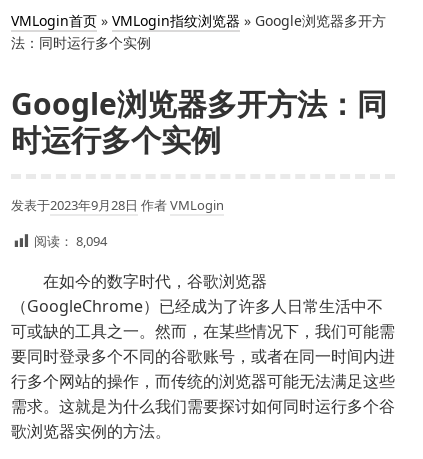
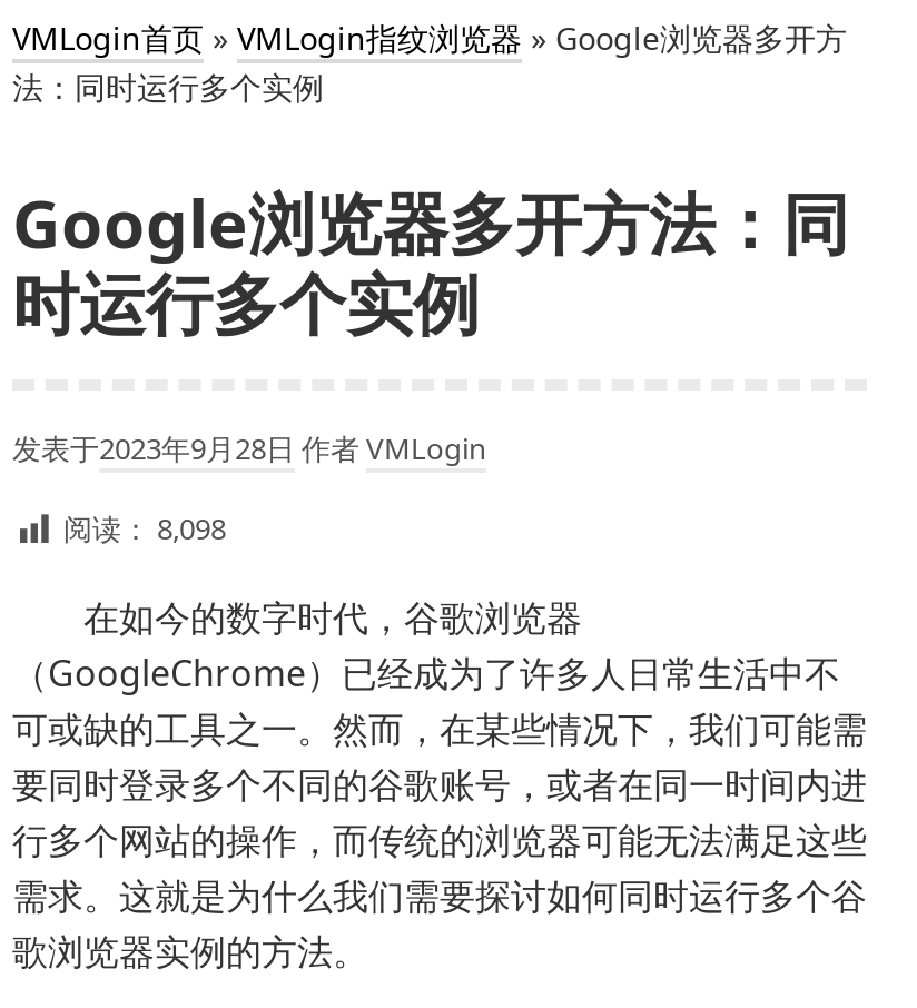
- 阅读： 8,094
+ 阅读： 8,098
